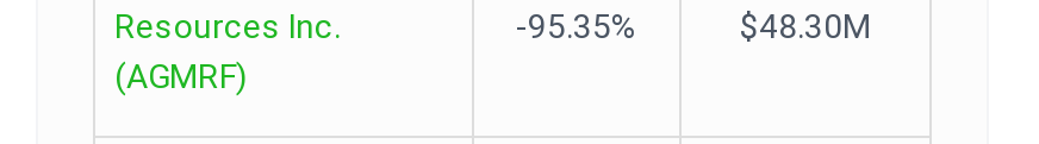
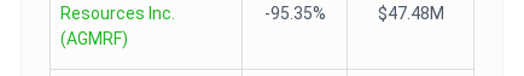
- $48.30M
+ $47.48M
